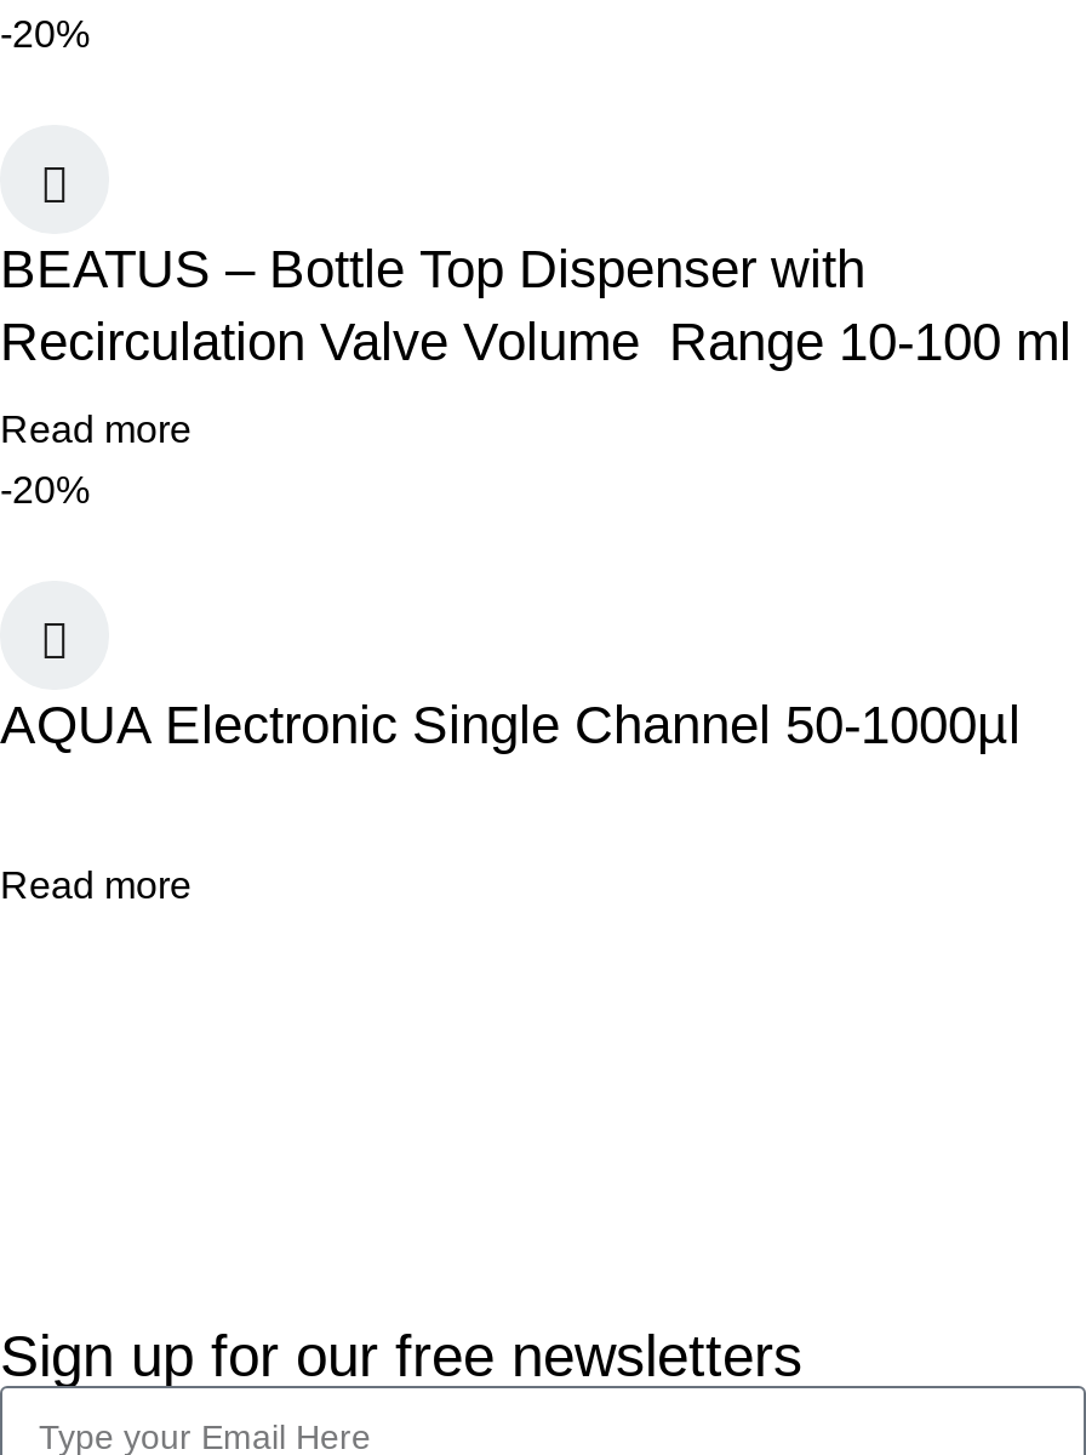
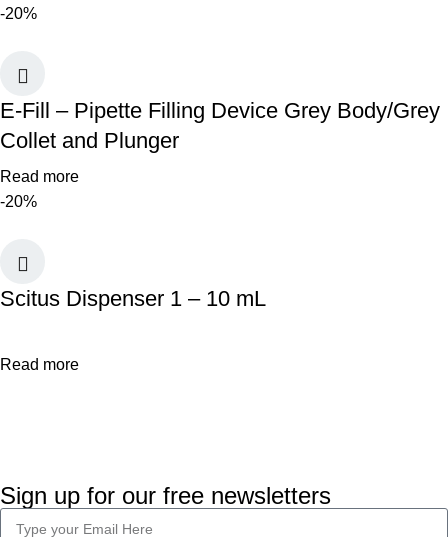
- BEATUS – Bottle Top Dispenser with
- Recirculation Valve Volume Range 10-100 ml
+ E-Fill – Pipette Filling Device Grey Body/Grey
+ Collet and Plunger

- AQUA Electronic Single Channel 50-1000µl
+ Scitus Dispenser 1 – 10 mL
